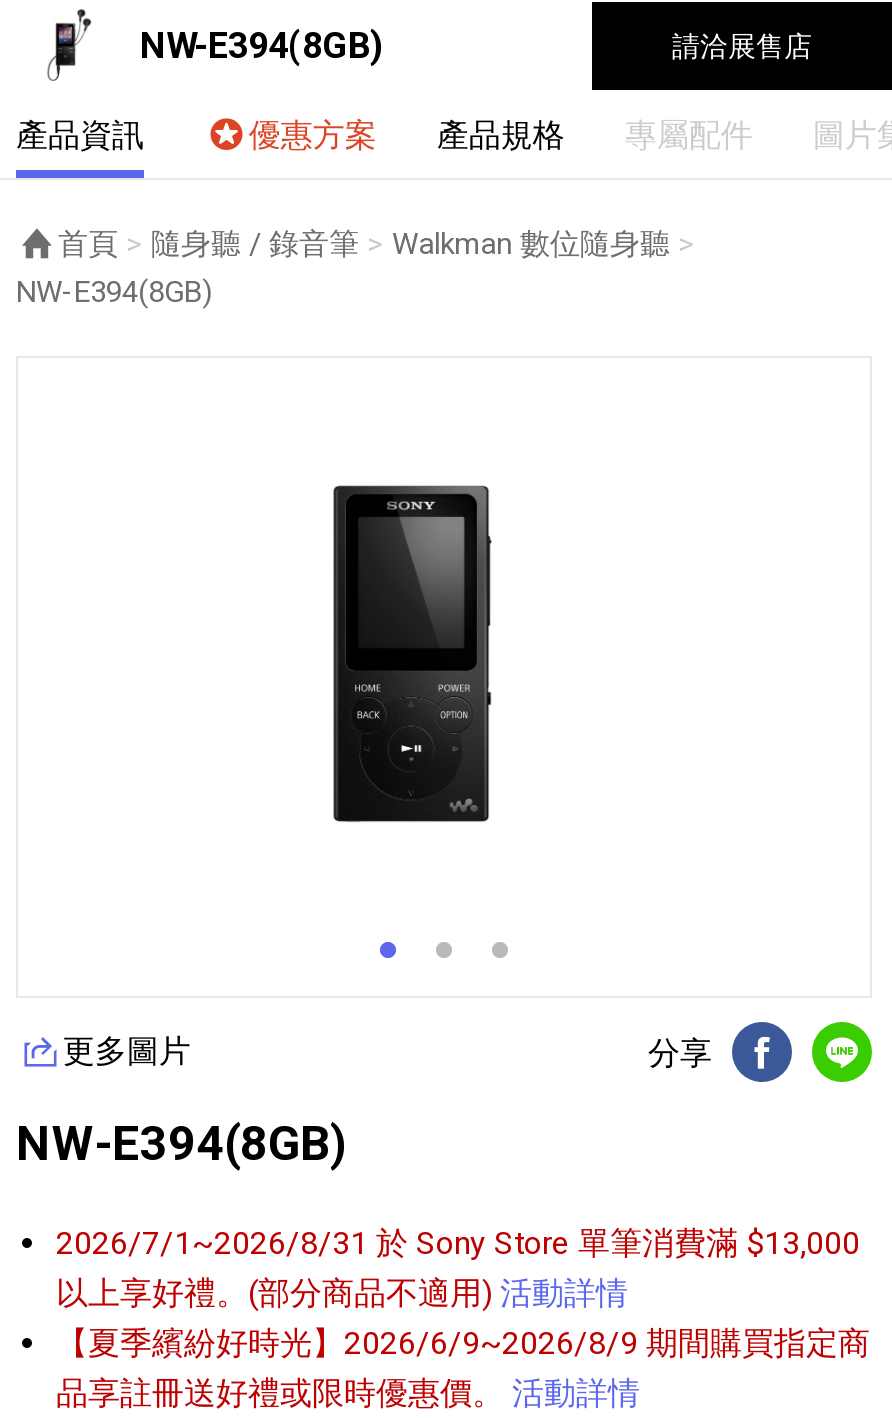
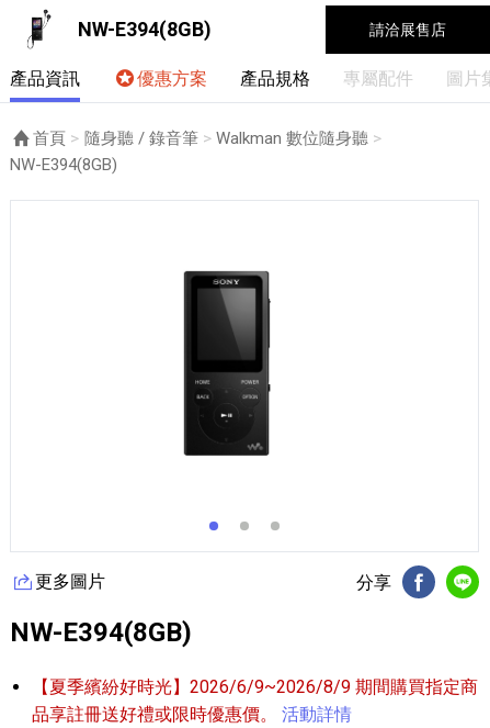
- 2026/7/1~2026/8/31 於 Sony Store 單筆消費滿 $13,000
- 以上享好禮。(部分商品不適用)活動詳情
